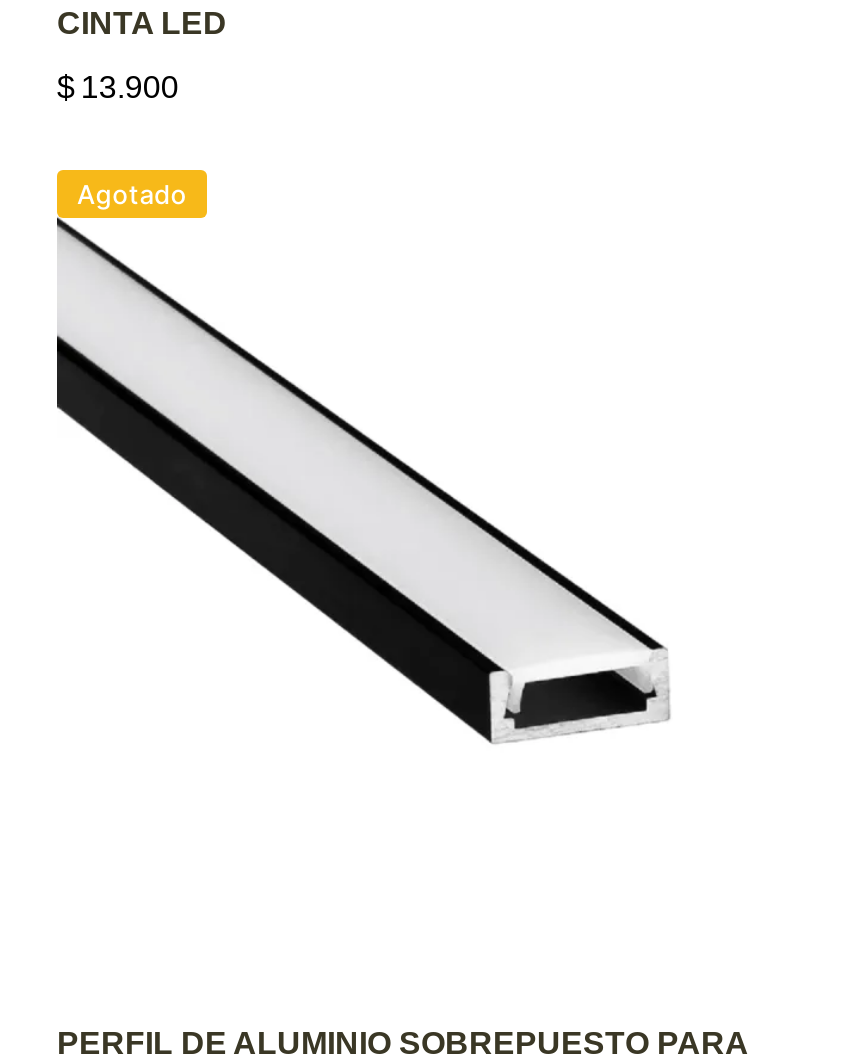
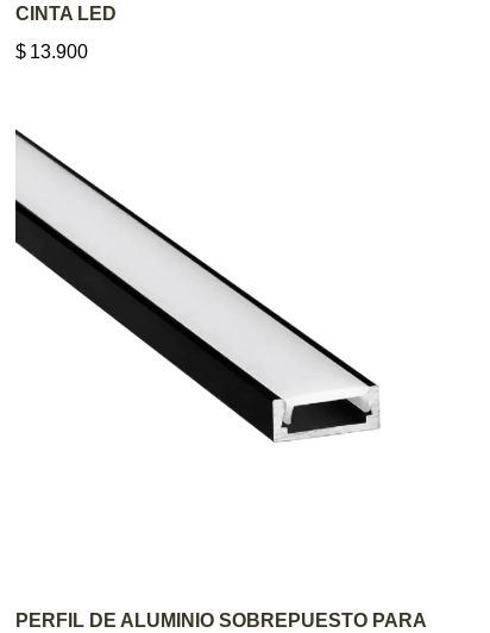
- Agotado
